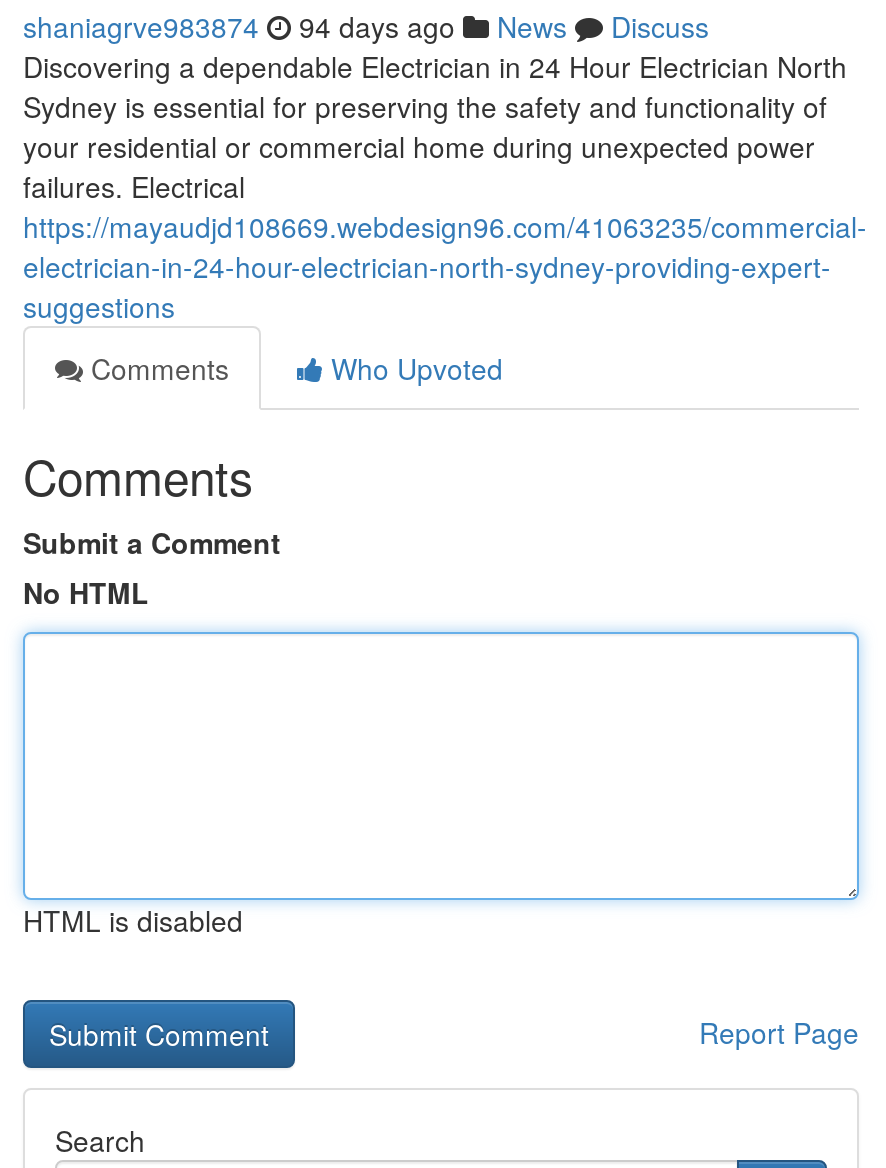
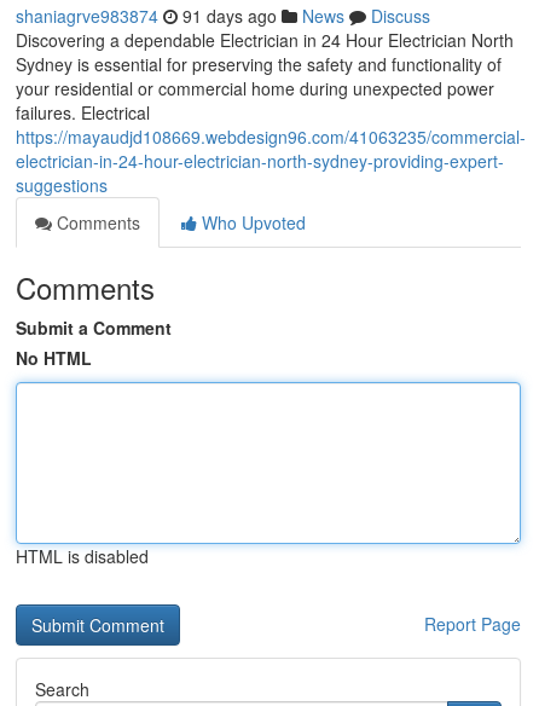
- shaniagrve983874 94 days ago News Discuss
+ shaniagrve983874 91 days ago News Discuss
